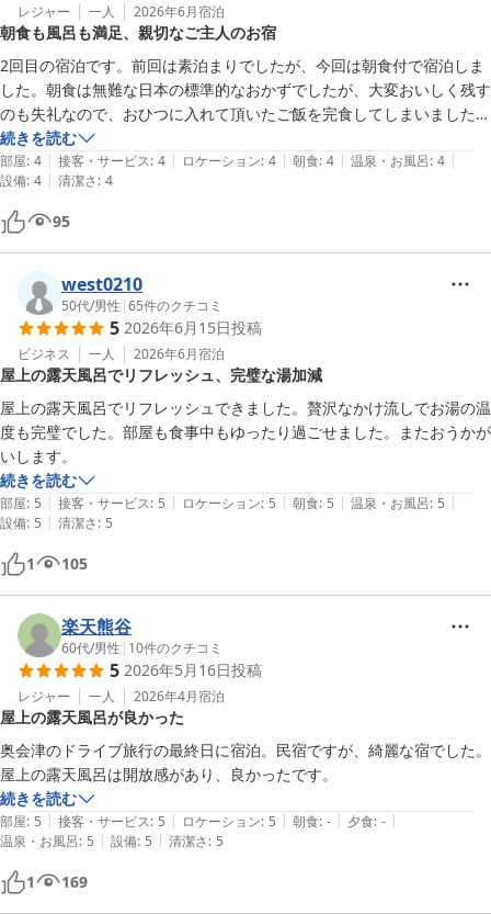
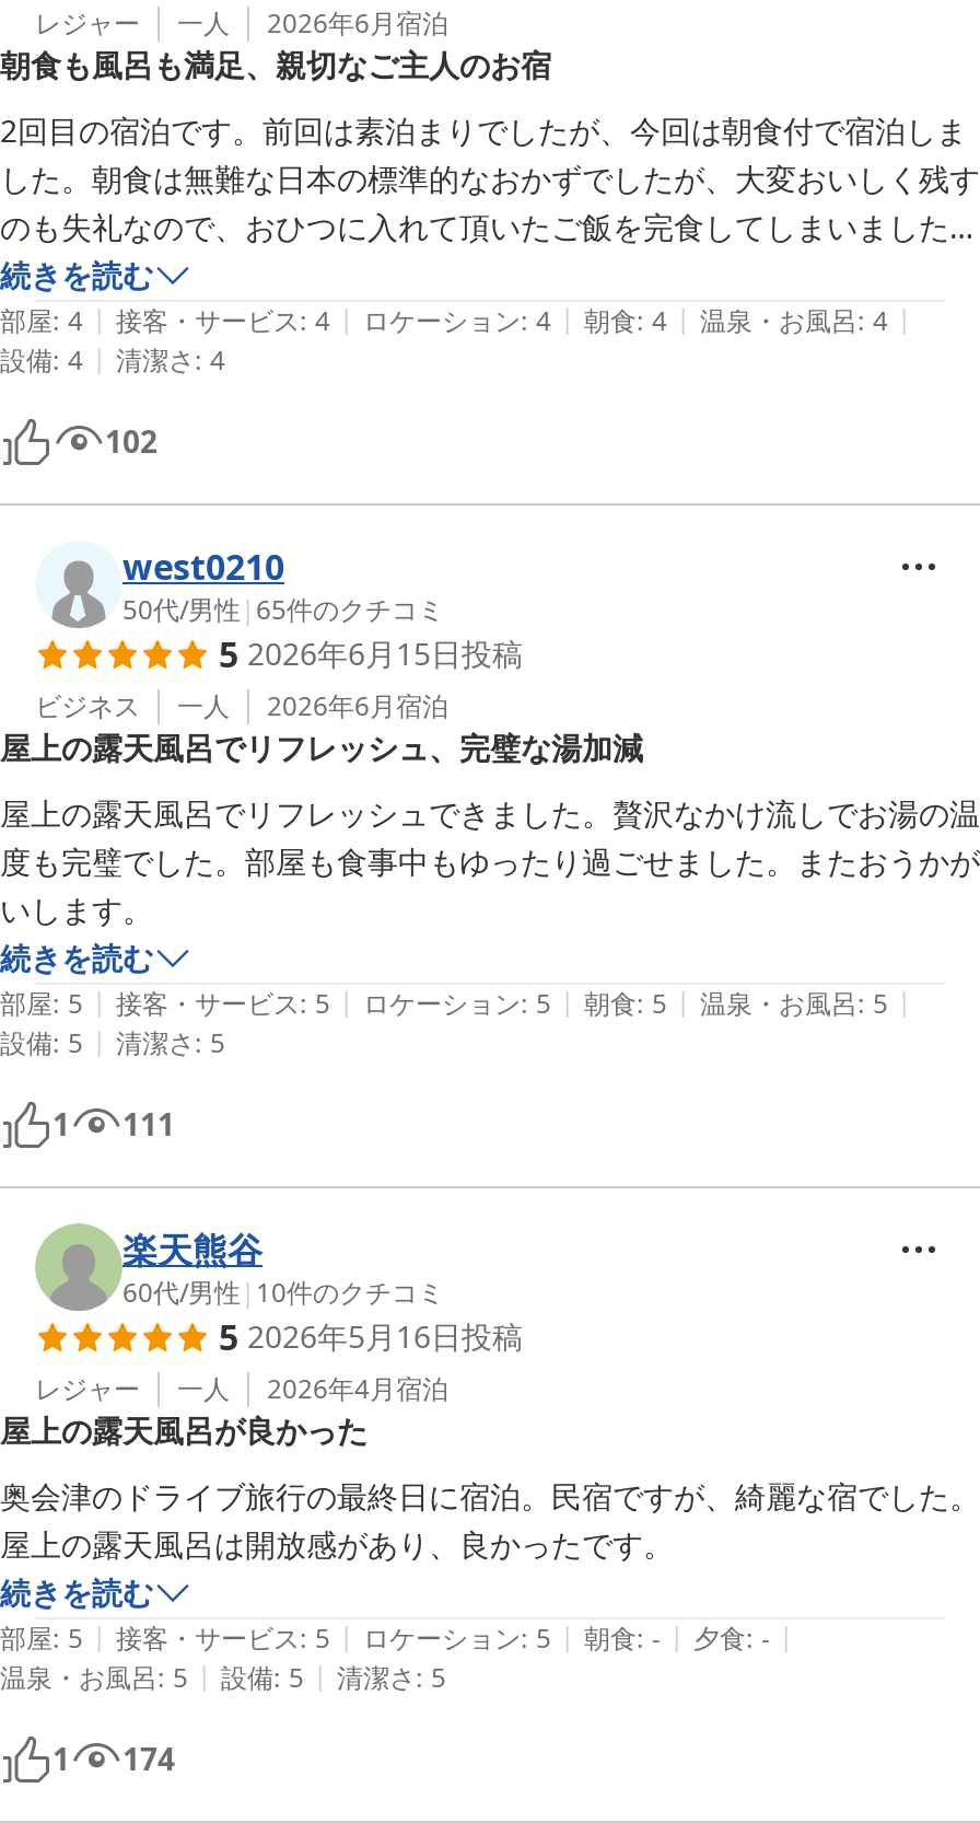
- 95
+ 102

- 1 105
+ 1 111

- 1 169
+ 1 174
